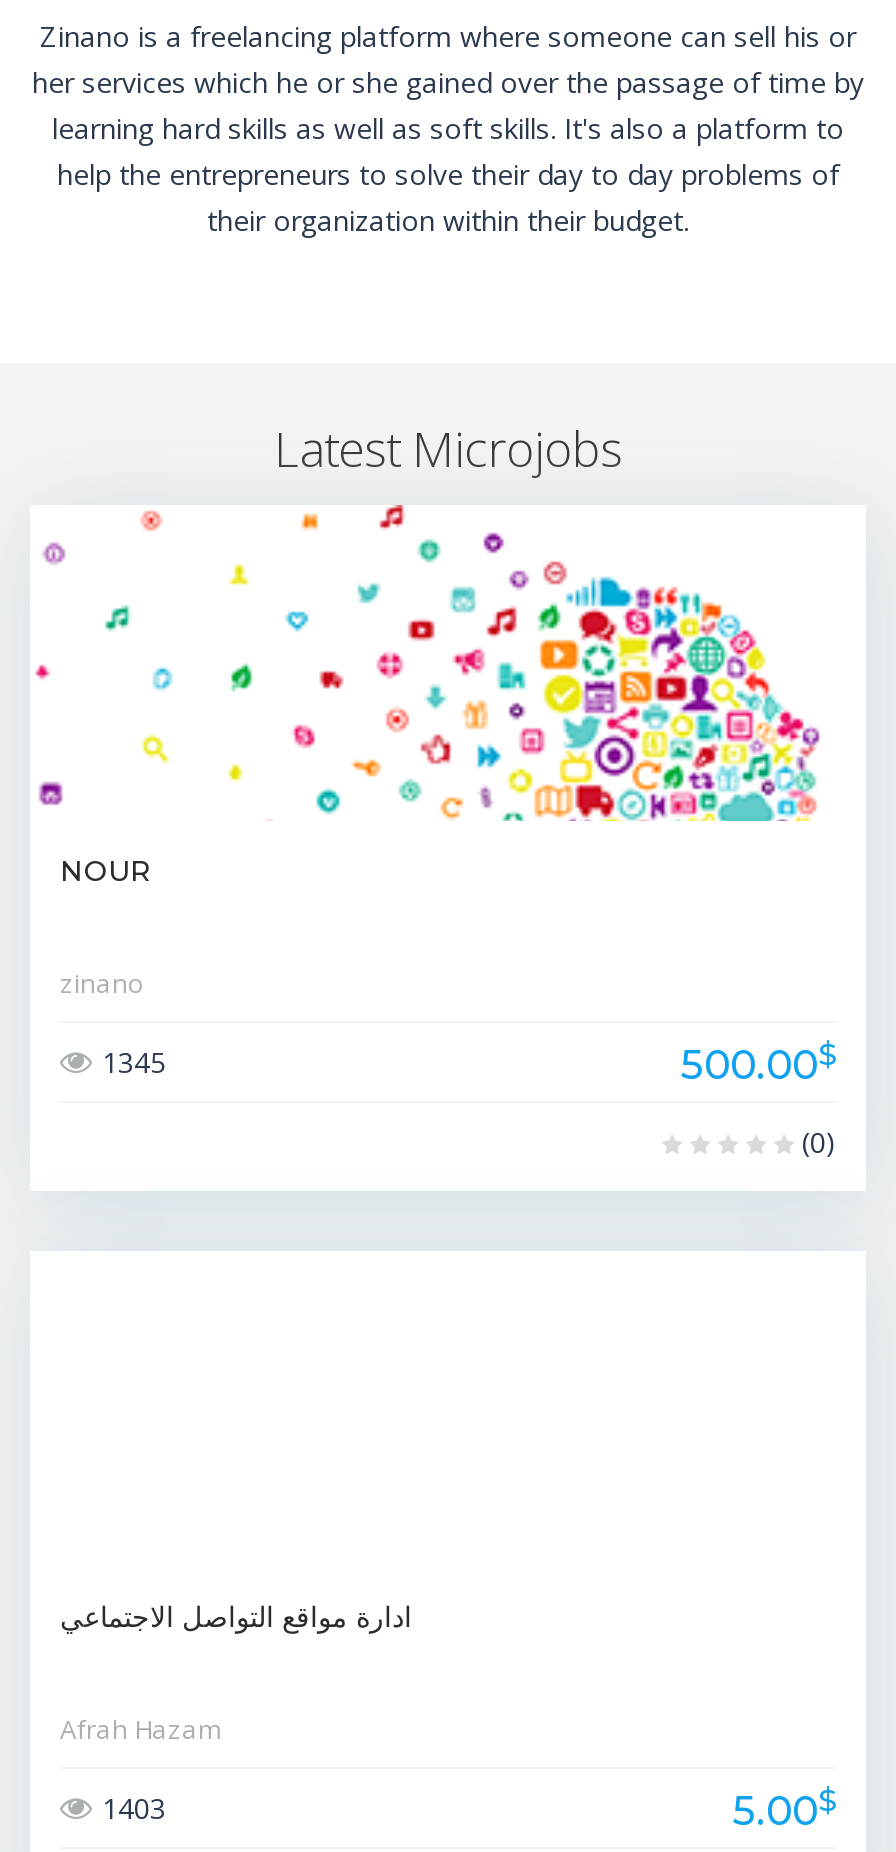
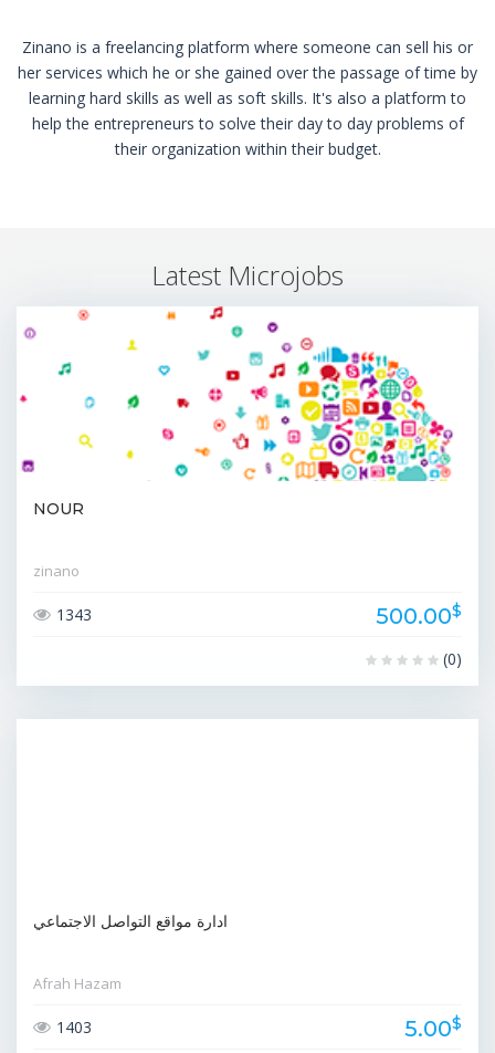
- 1345
+ 1343
